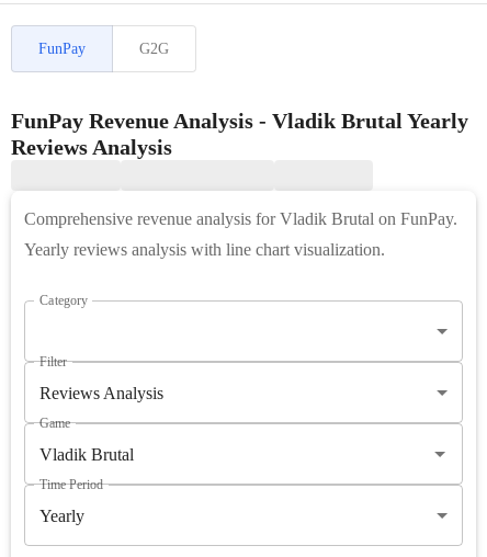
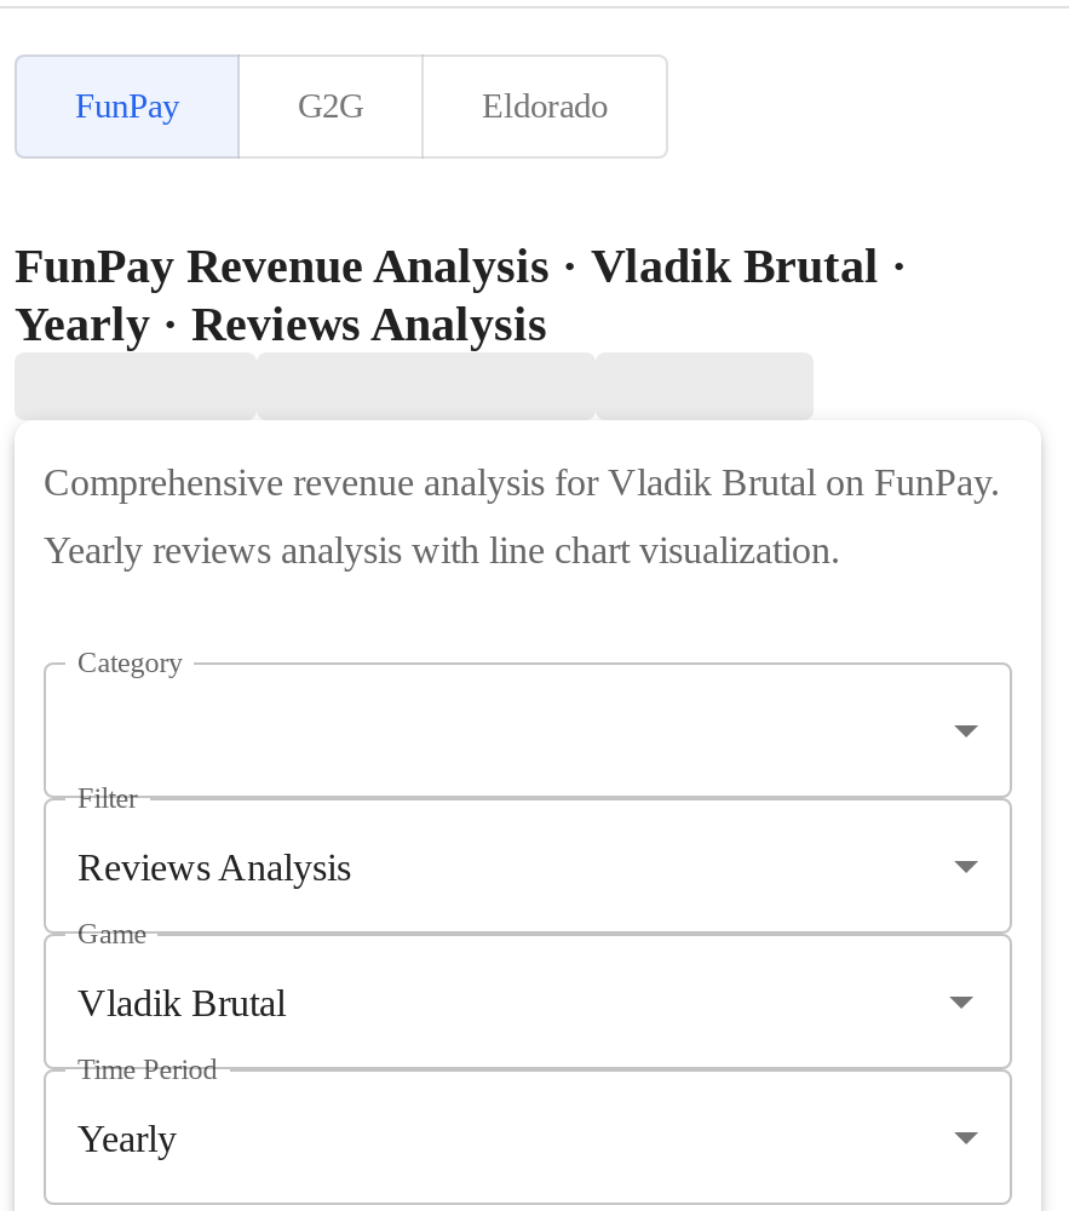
- FunPay Revenue Analysis - Vladik Brutal Yearly
- Reviews Analysis
+ Eldorado
+ FunPay Revenue Analysis · Vladik Brutal ·
+ Yearly · Reviews Analysis
